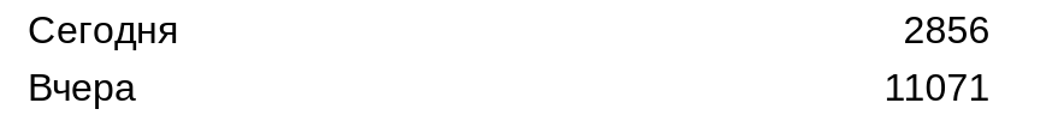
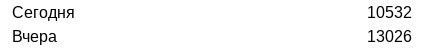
- 2856
+ 10532

- 11071
+ 13026
